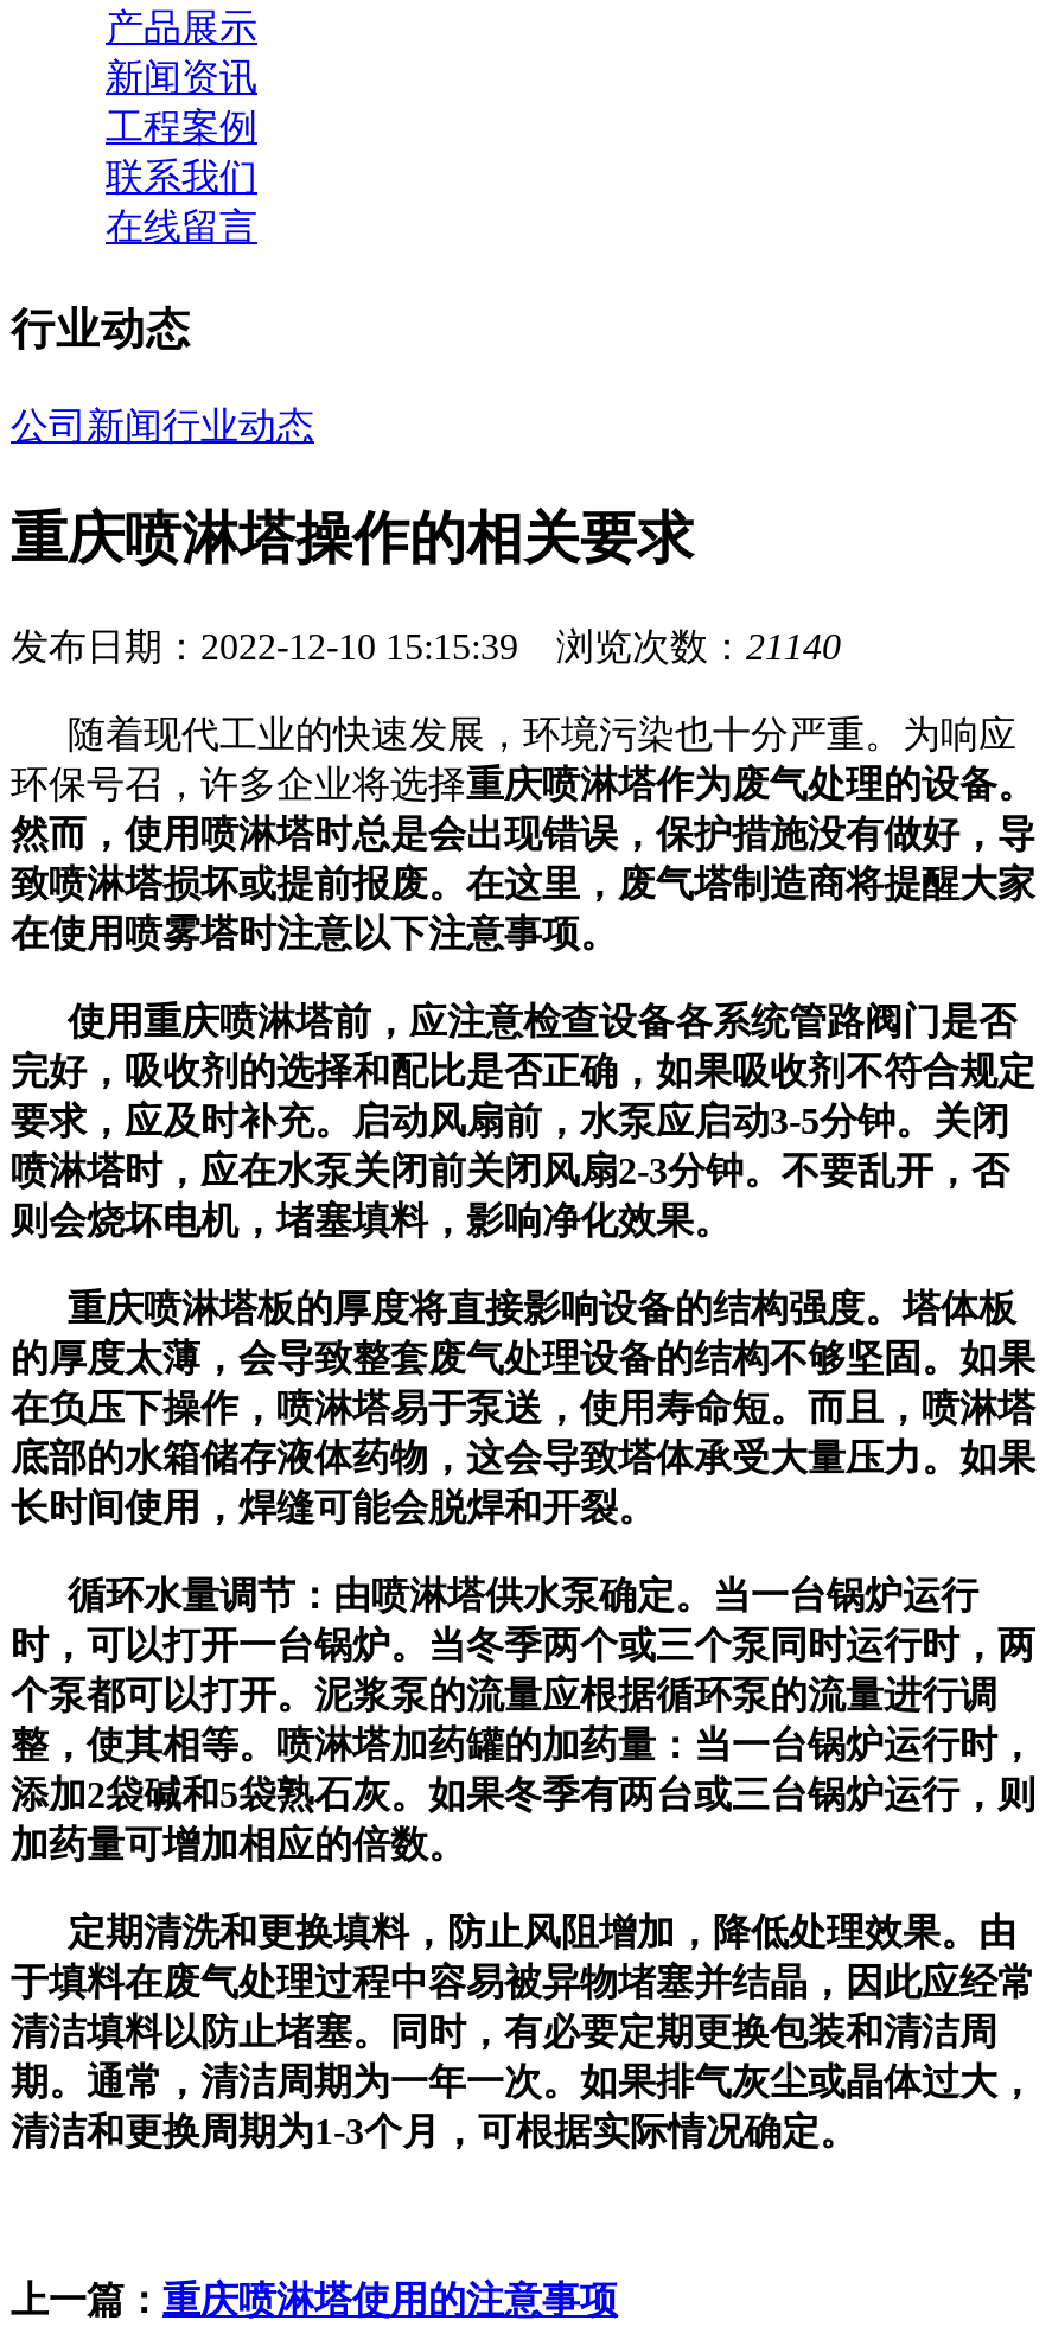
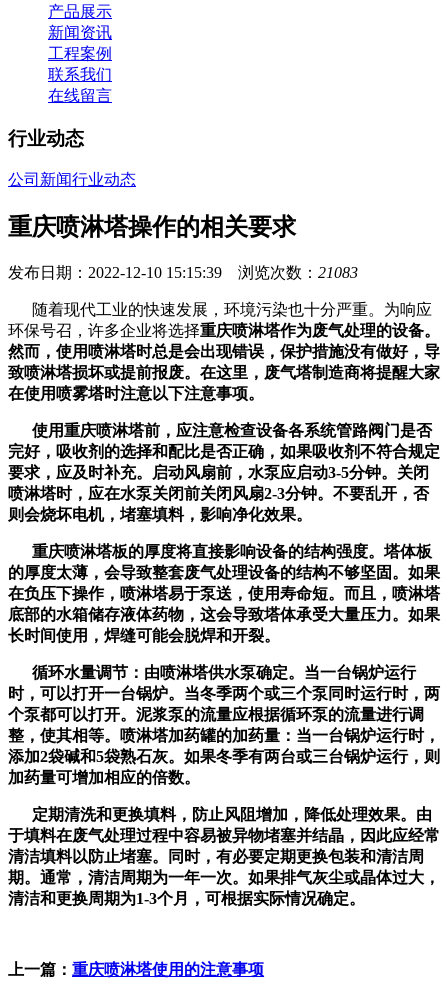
- 发布日期：2022-12-10 15:15:39 浏览次数：21140
+ 发布日期：2022-12-10 15:15:39 浏览次数：21083
